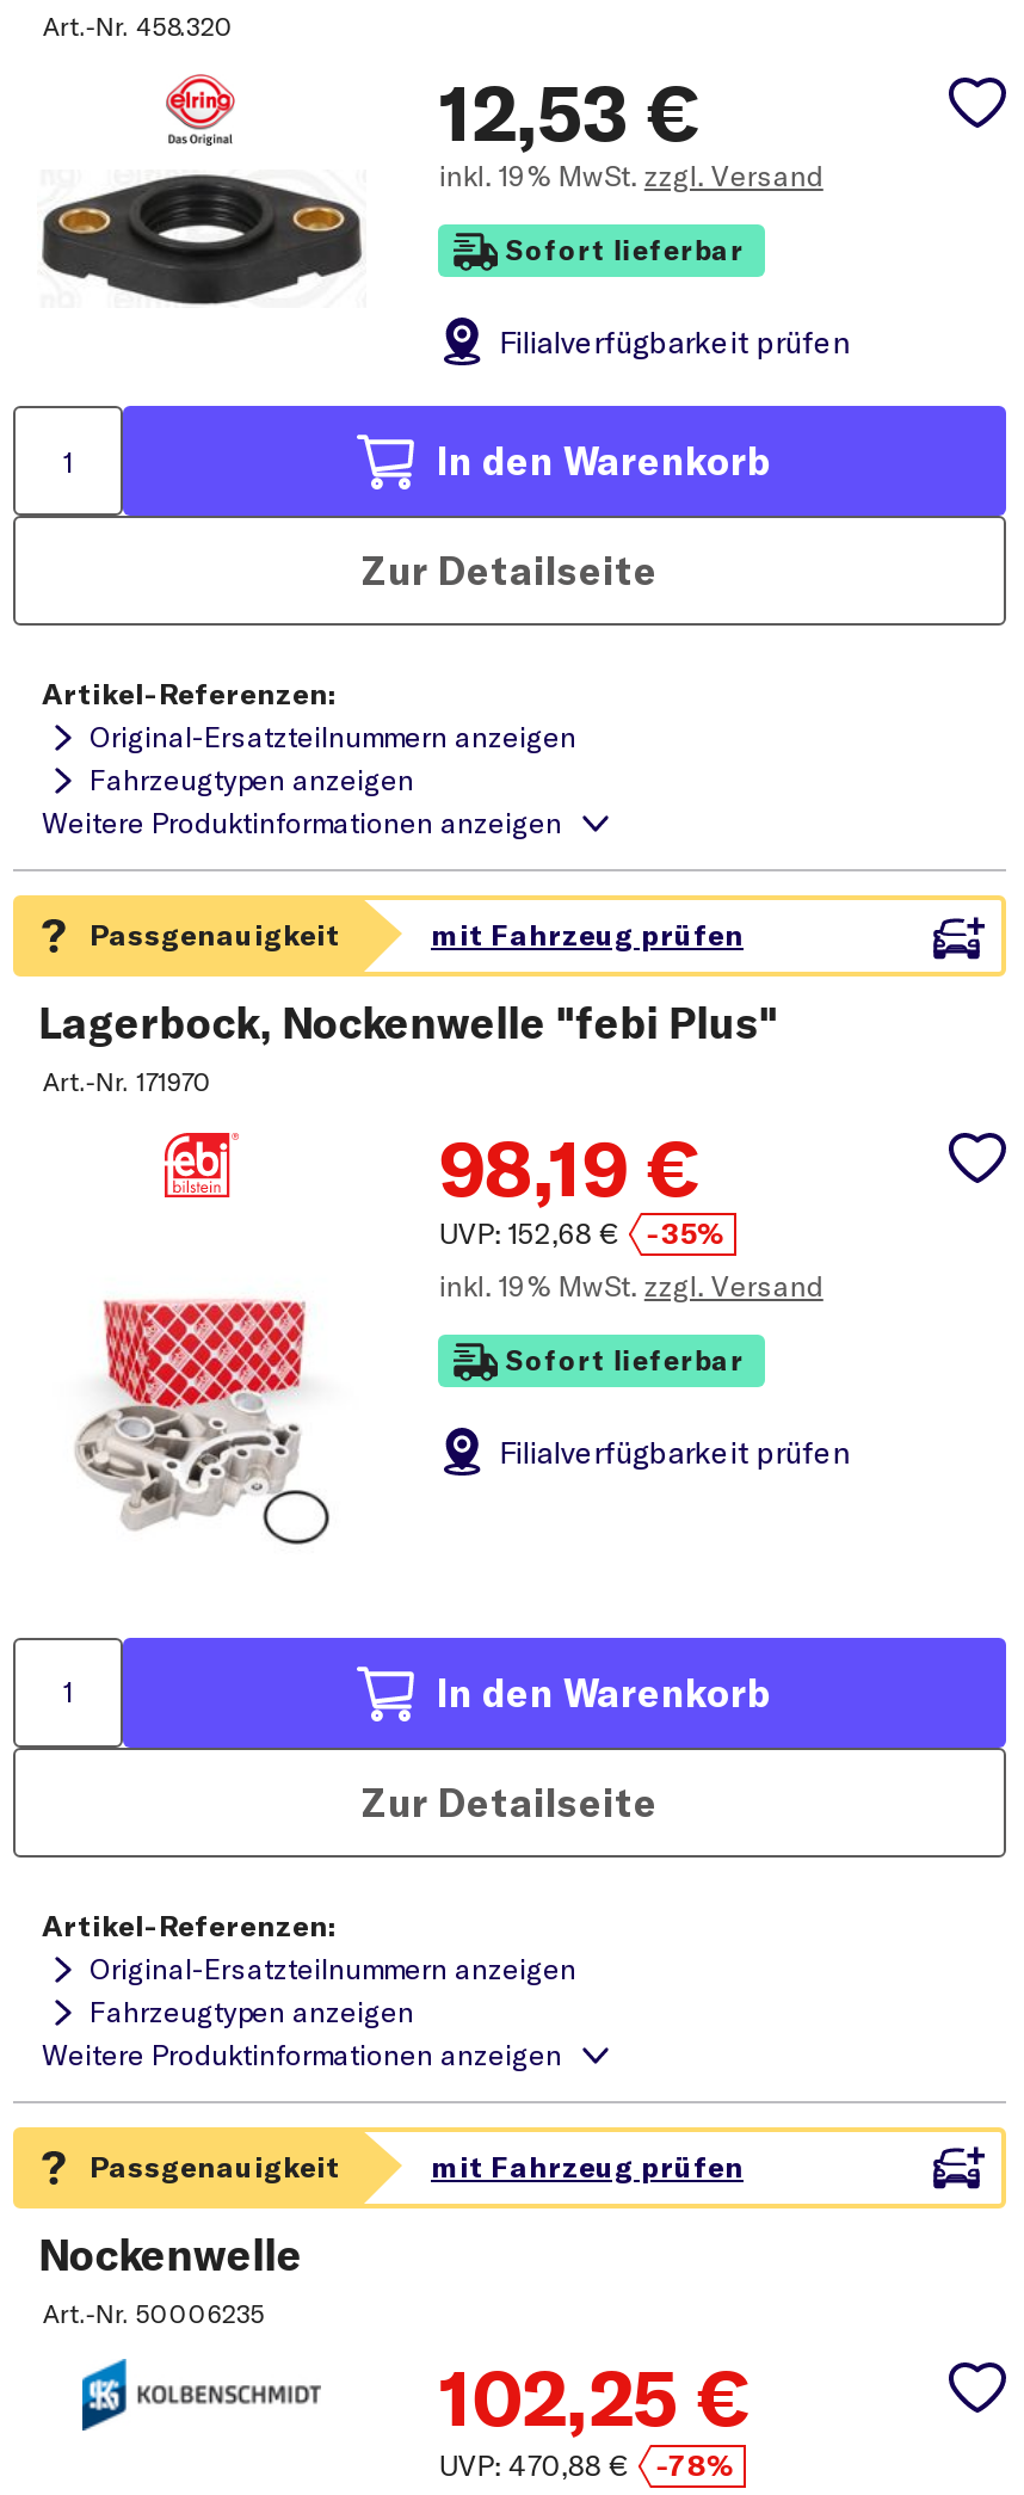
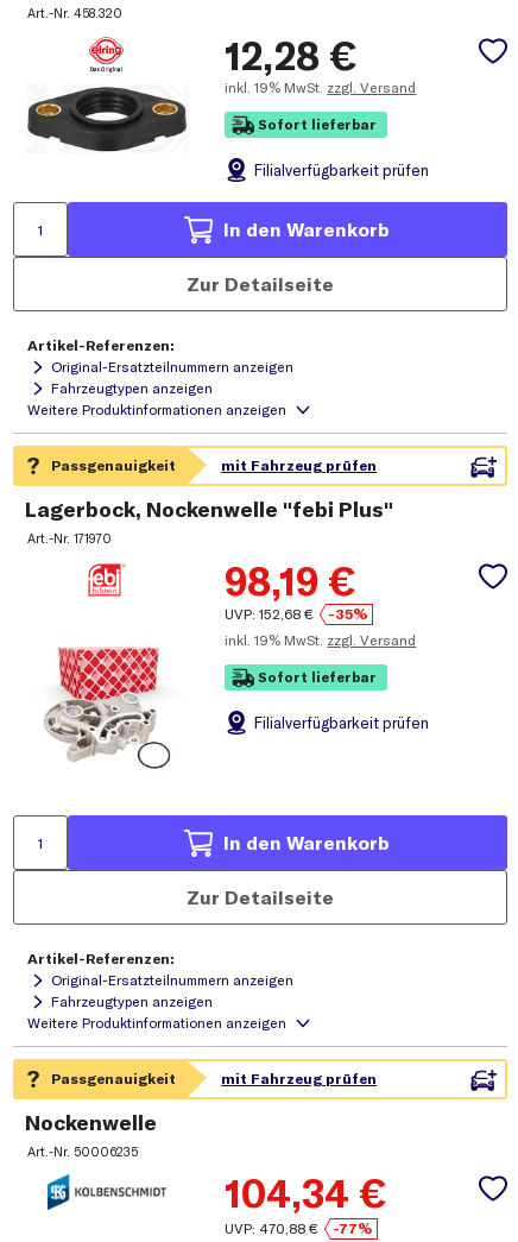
- 12,53 €
+ 12,28 €

- 102,25 €
+ 104,34 €

- UVP: 470,88 € -78%
+ UVP: 470,88 € -77%
